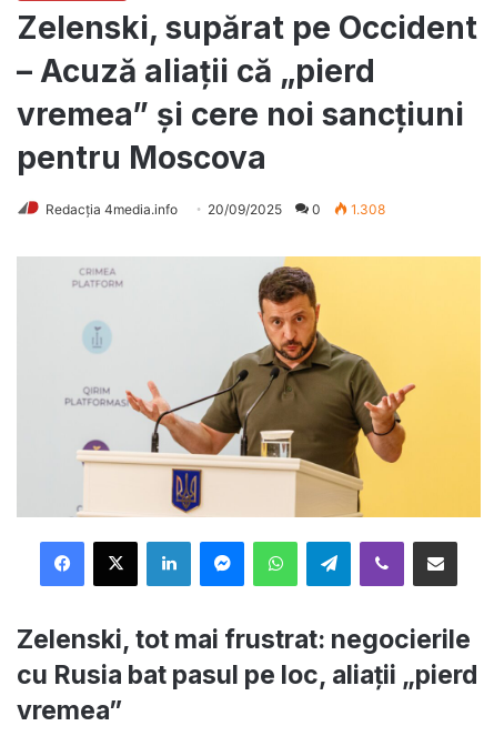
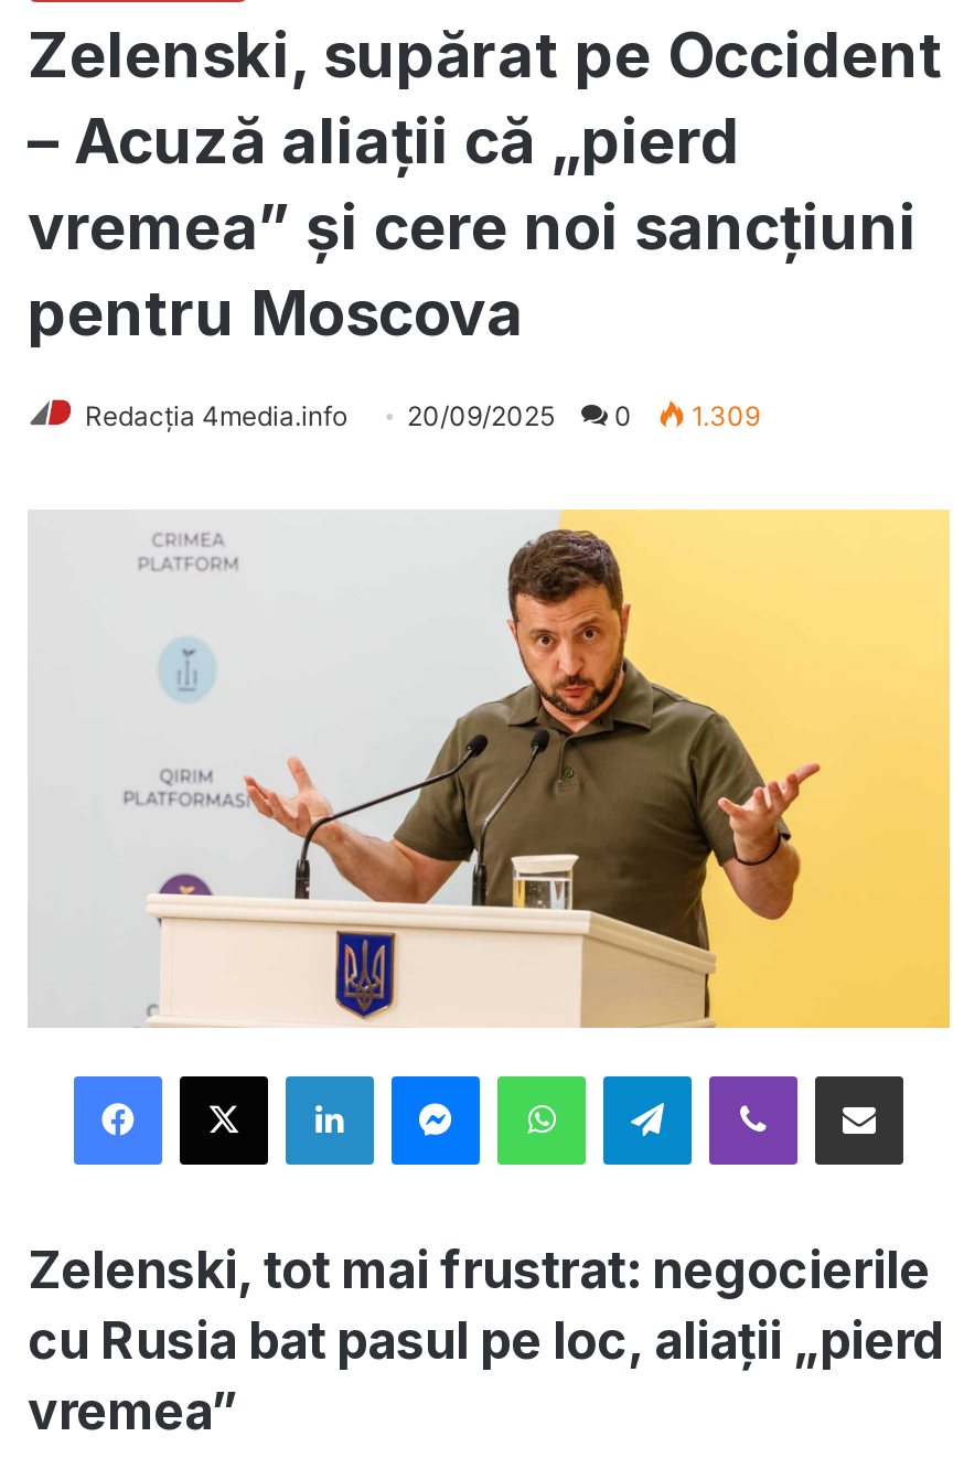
- Redacția 4media.info 20/09/2025 0 1.308
+ Redacția 4media.info 20/09/2025 0 1.309
